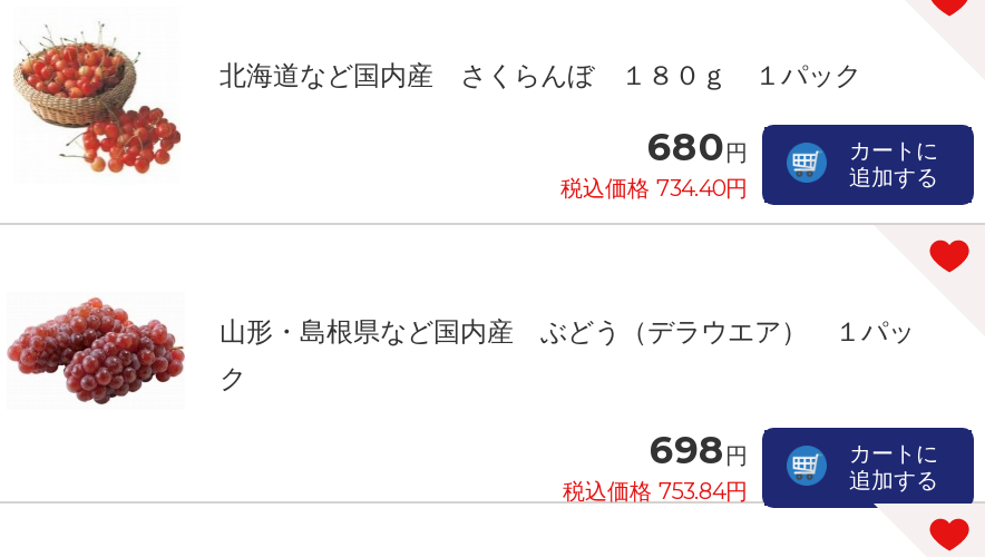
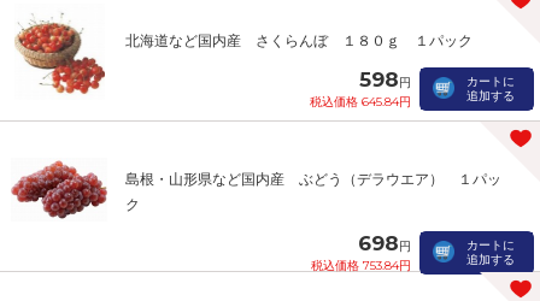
- 680円
+ 598円

- 税込価格 734.40円
+ 税込価格 645.84円

- 山形・島根県など国内産 ぶどう（デラウエア） １パッ
+ 島根・山形県など国内産 ぶどう（デラウエア） １パッ
